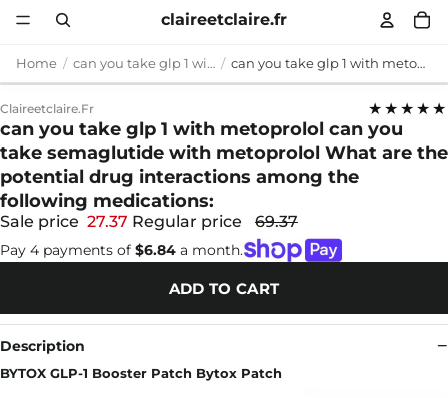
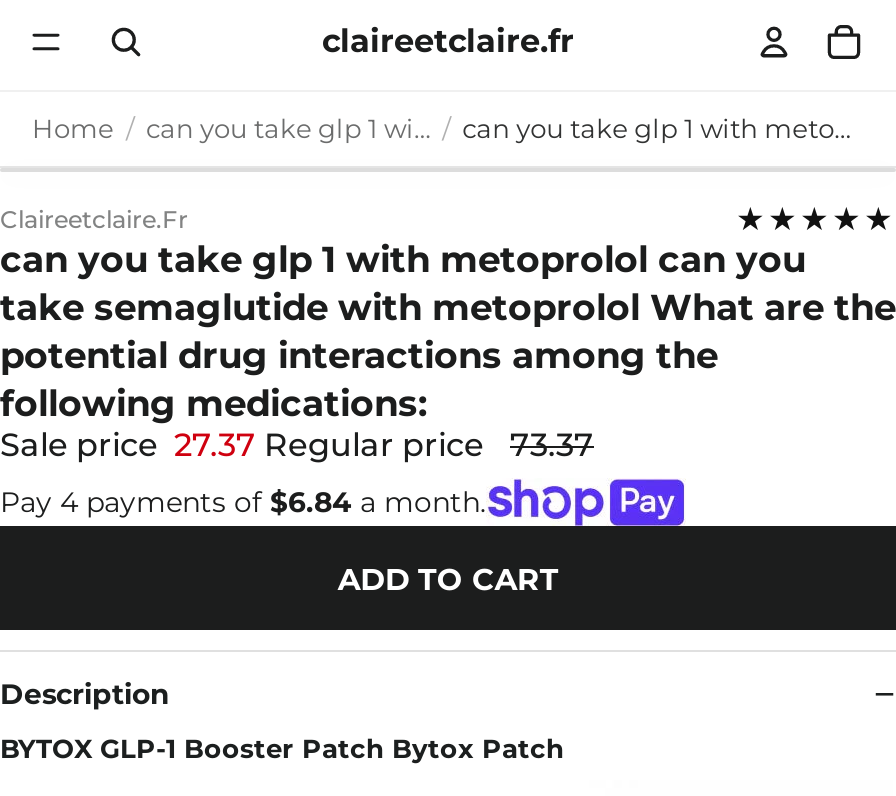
- Sale price 27.37 Regular price 69.37
+ Sale price 27.37 Regular price 73.37
